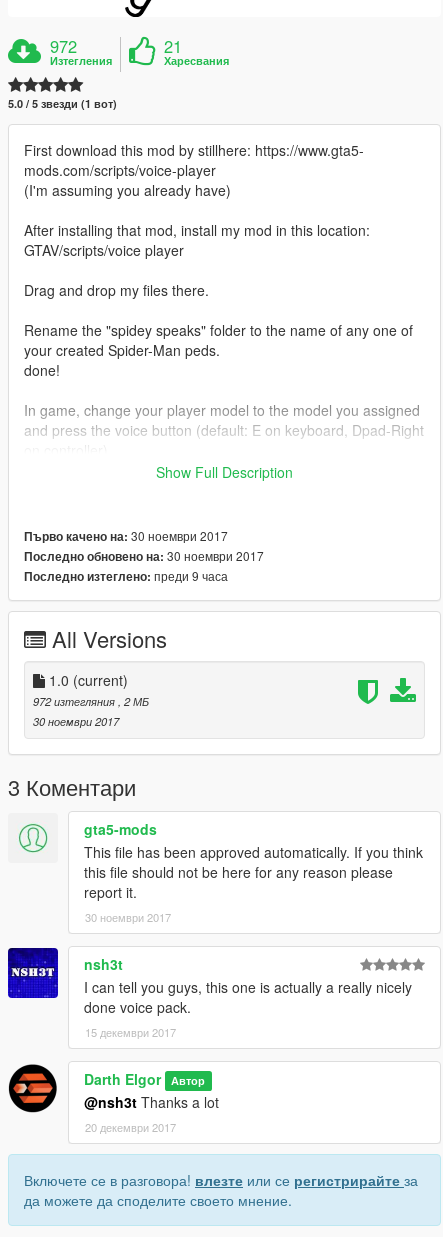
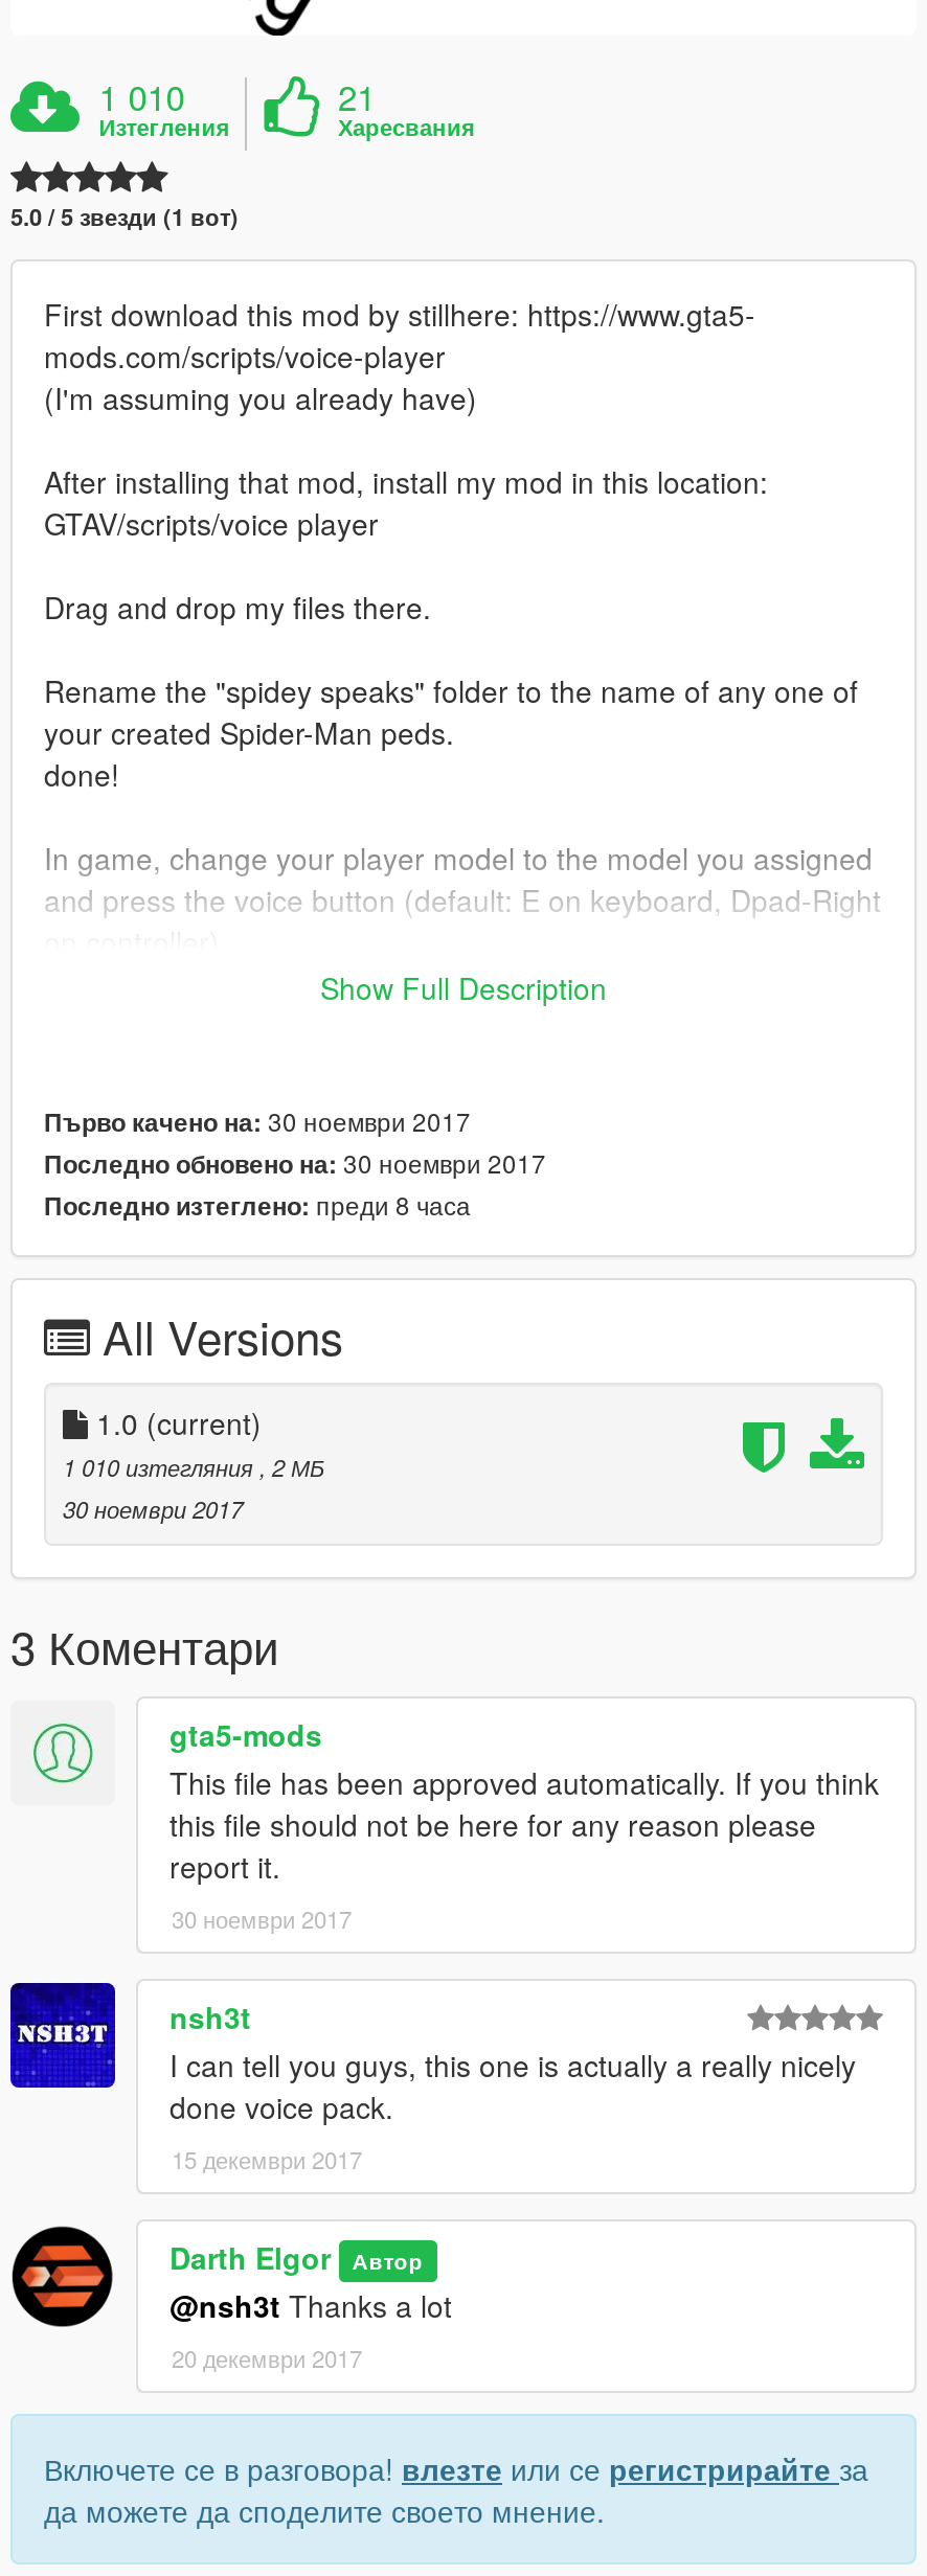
- 972
+ 1 010

- Последно изтеглено: преди 9 часа
+ Последно изтеглено: преди 8 часа

- 972 изтегляния, 2 МБ
+ 1 010 изтегляния, 2 МБ
